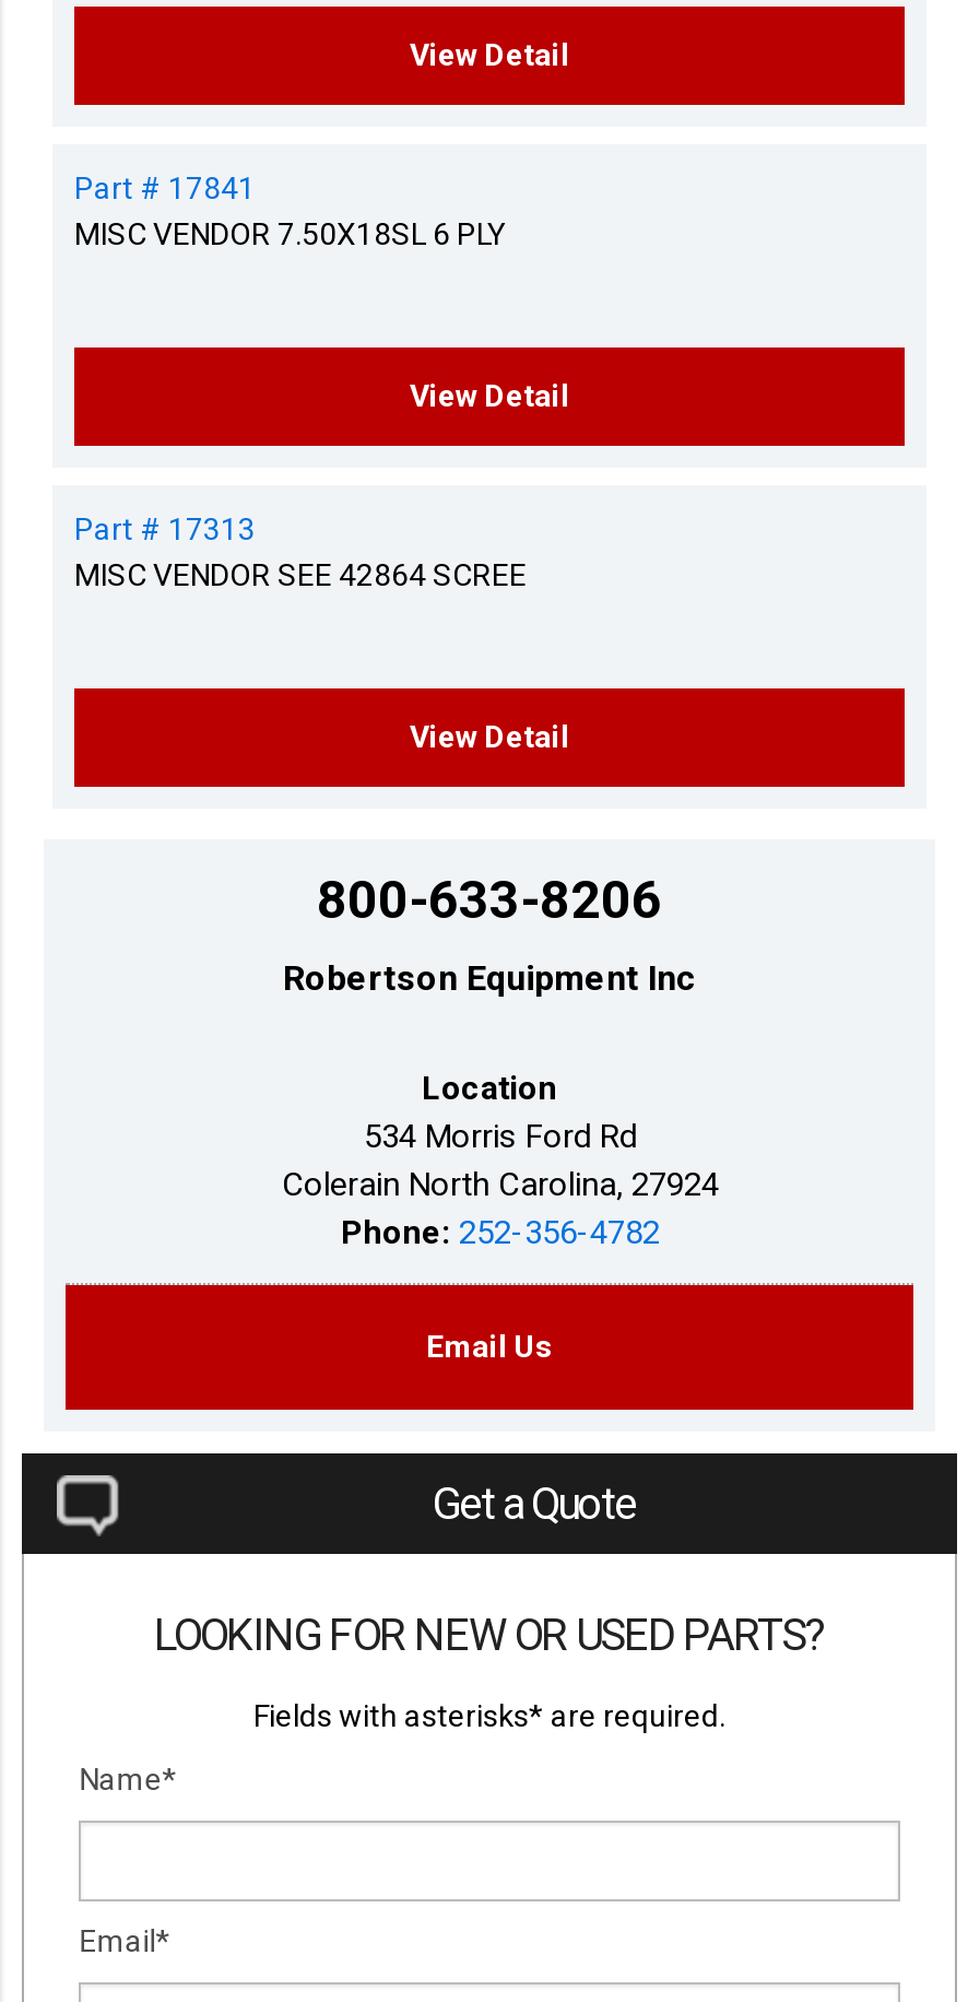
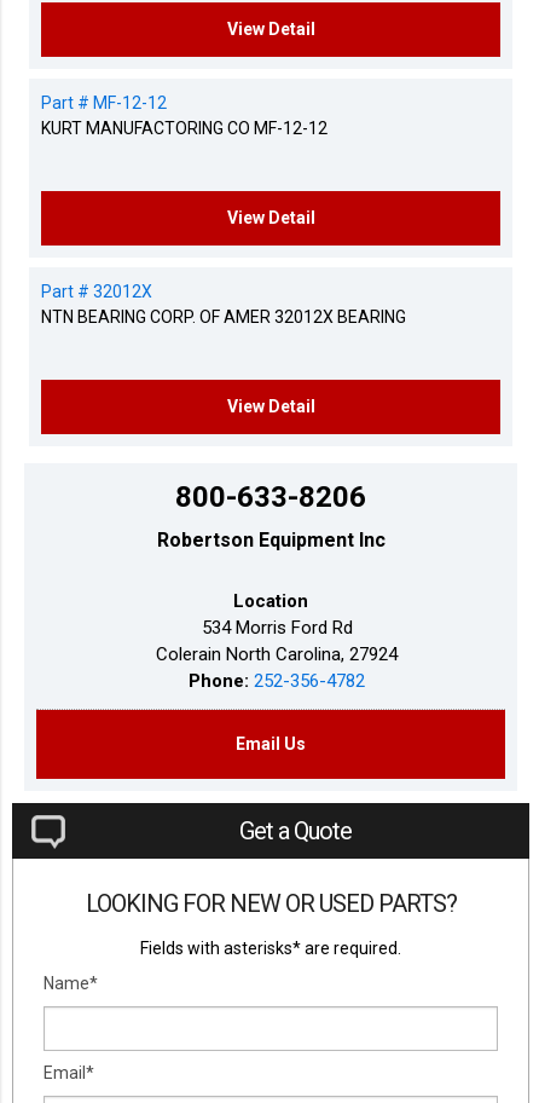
- Part # 17841
- MISC VENDOR 7.50X18SL 6 PLY
+ Part # MF-12-12
+ KURT MANUFACTORING CO MF-12-12

- Part # 17313
- MISC VENDOR SEE 42864 SCREE
+ Part # 32012X
+ NTN BEARING CORP. OF AMER 32012X BEARING
